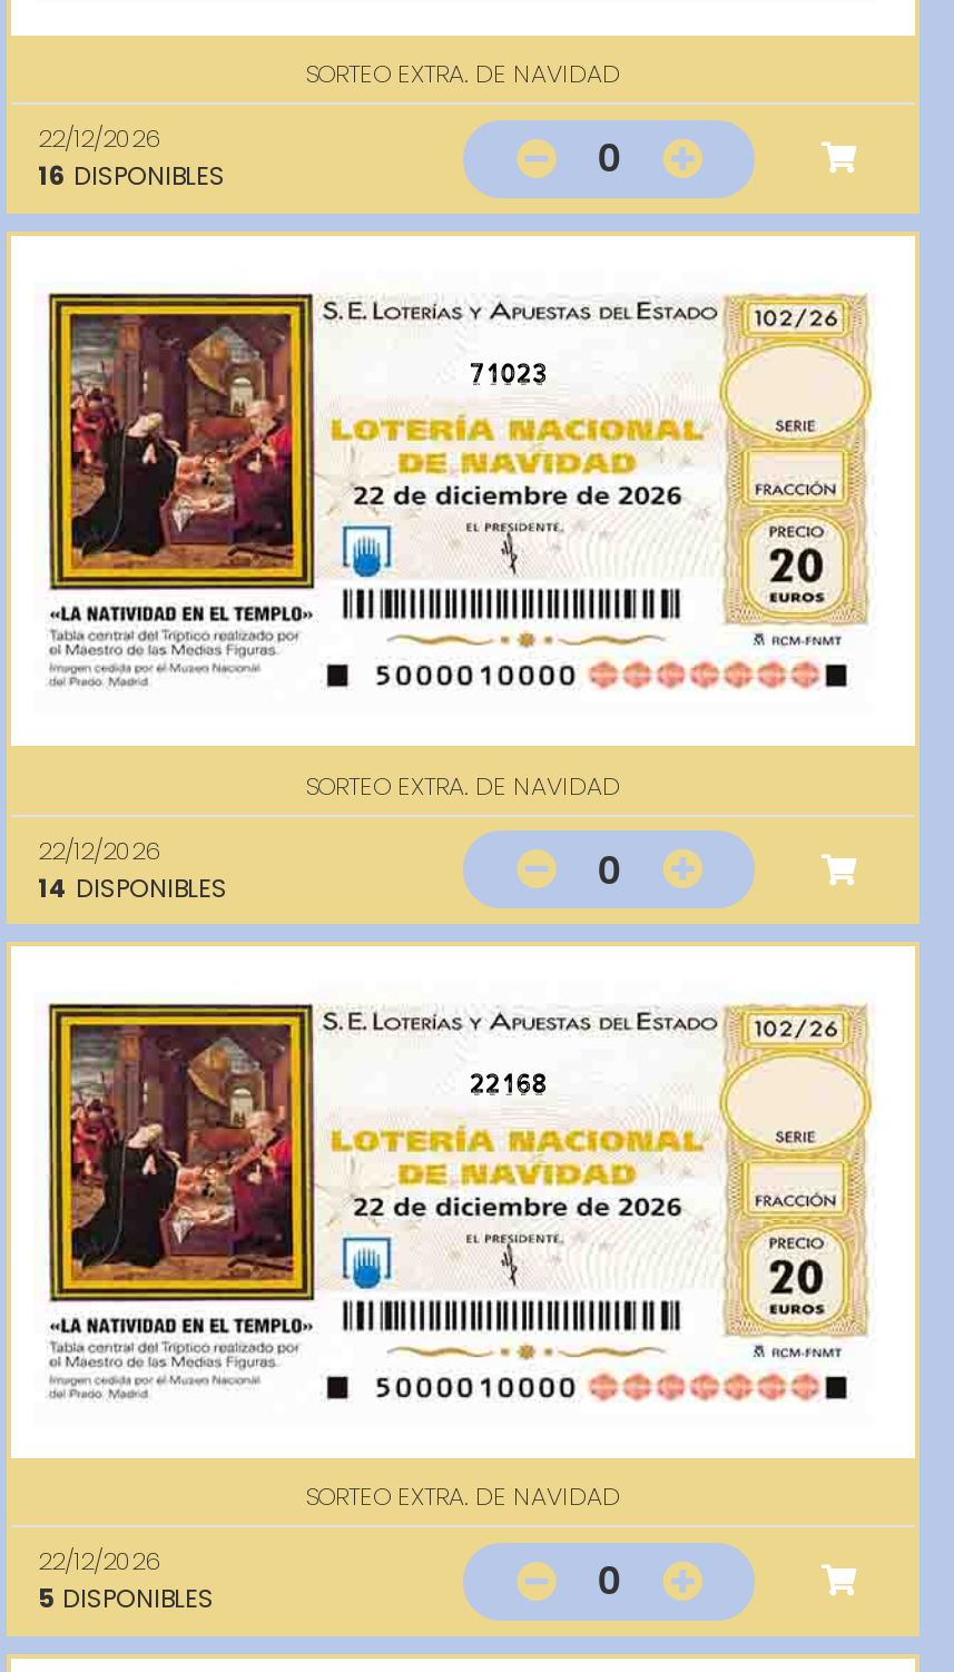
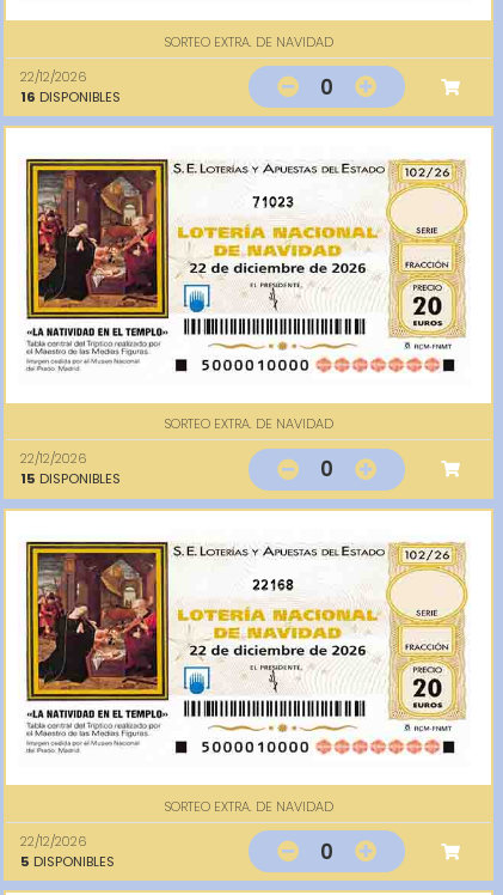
- 14 DISPONIBLES
+ 15 DISPONIBLES
